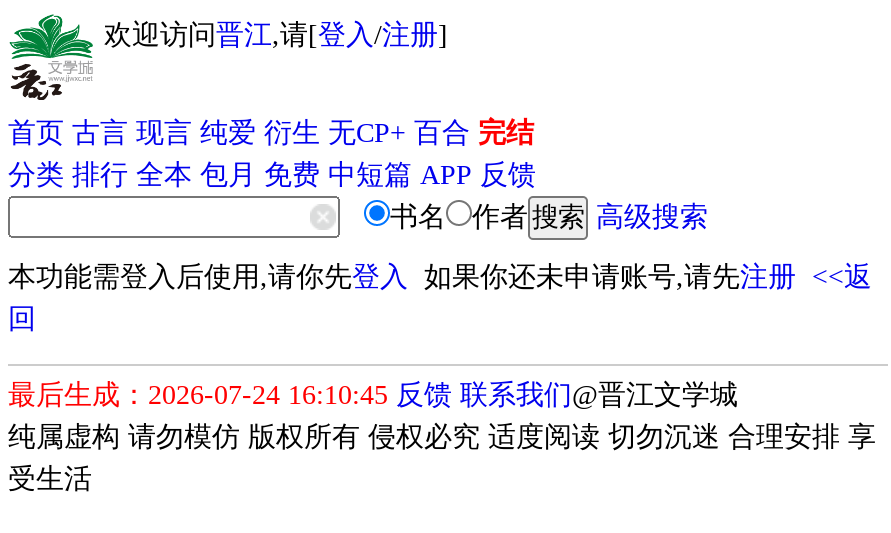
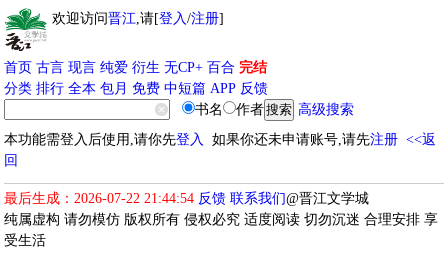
- 最后生成：2026-07-24 16:10:45 反馈 联系我们@晋江文学城
+ 最后生成：2026-07-22 21:44:54 反馈 联系我们@晋江文学城
